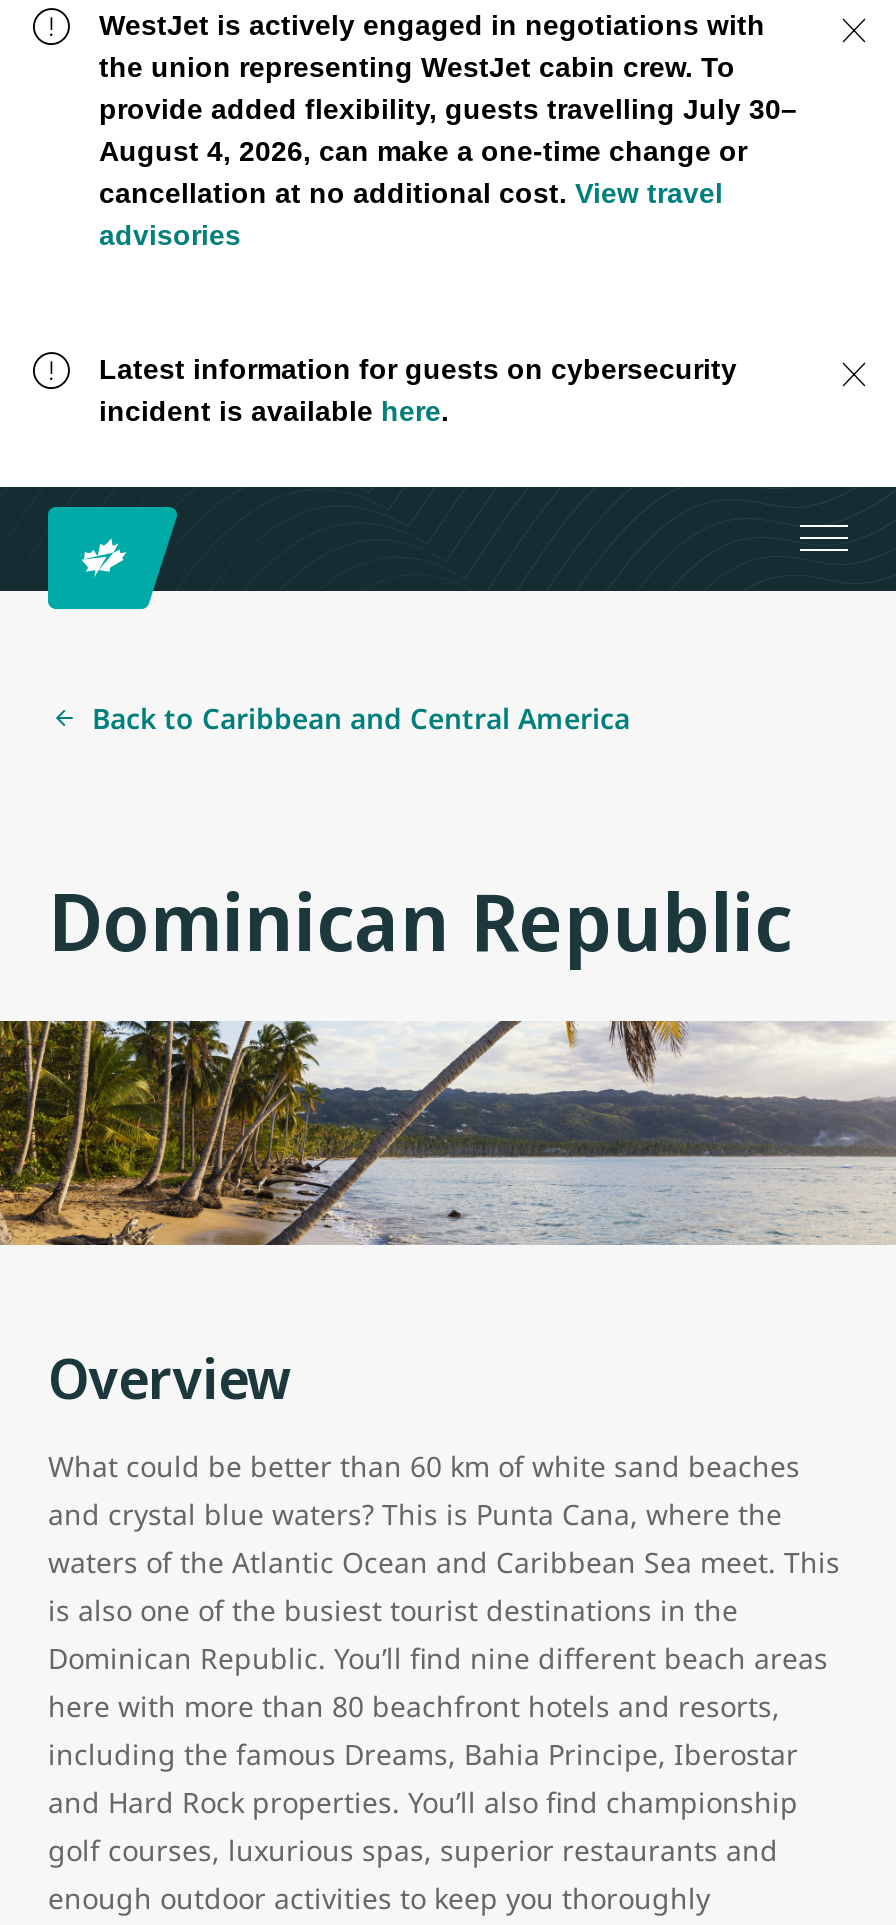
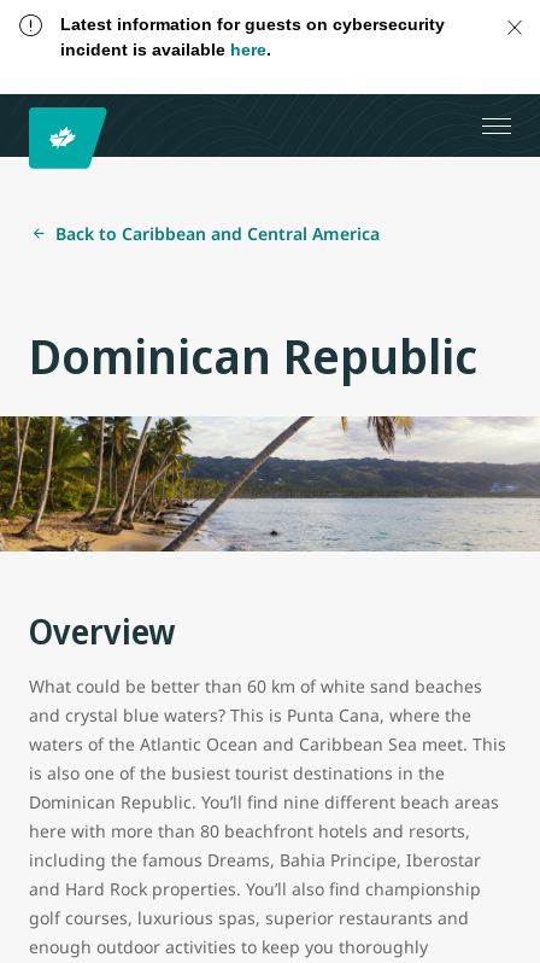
- WestJet is actively engaged in negotiations with
- the union representing WestJet cabin crew. To
- provide added flexibility, guests travelling July 30–
- August 4, 2026, can make a one-time change or
- cancellation at no additional cost. View travel
- advisories
